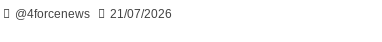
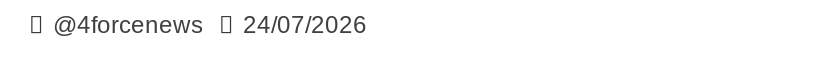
- @4forcenews 21/07/2026
+ @4forcenews 24/07/2026
